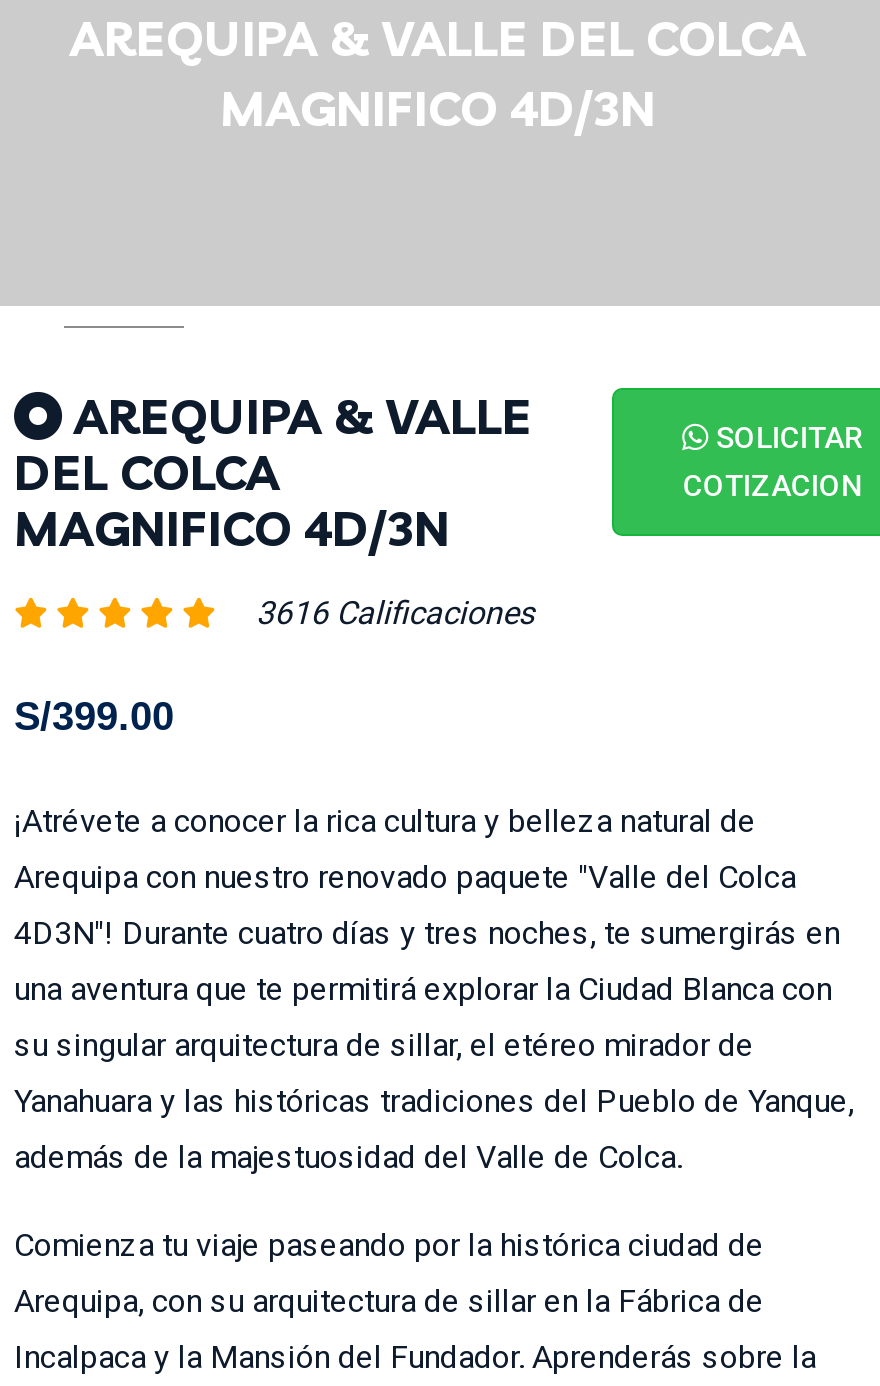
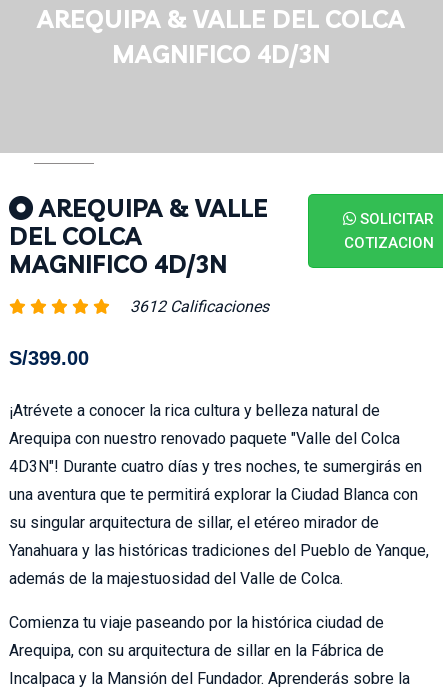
- 3616 Calificaciones
+ 3612 Calificaciones
